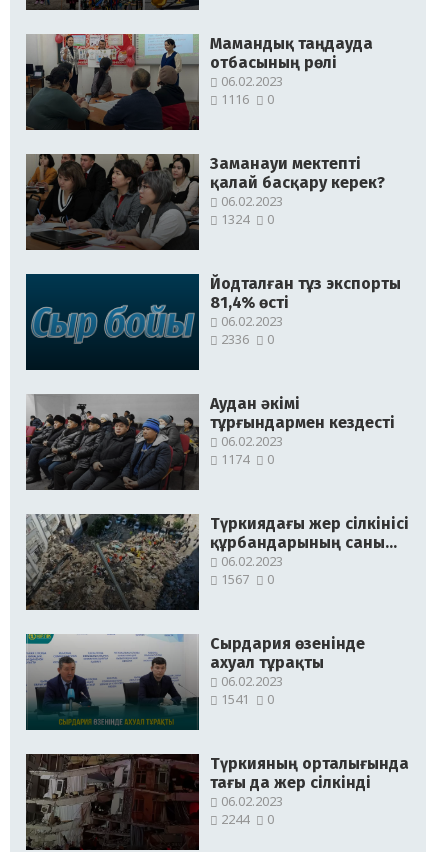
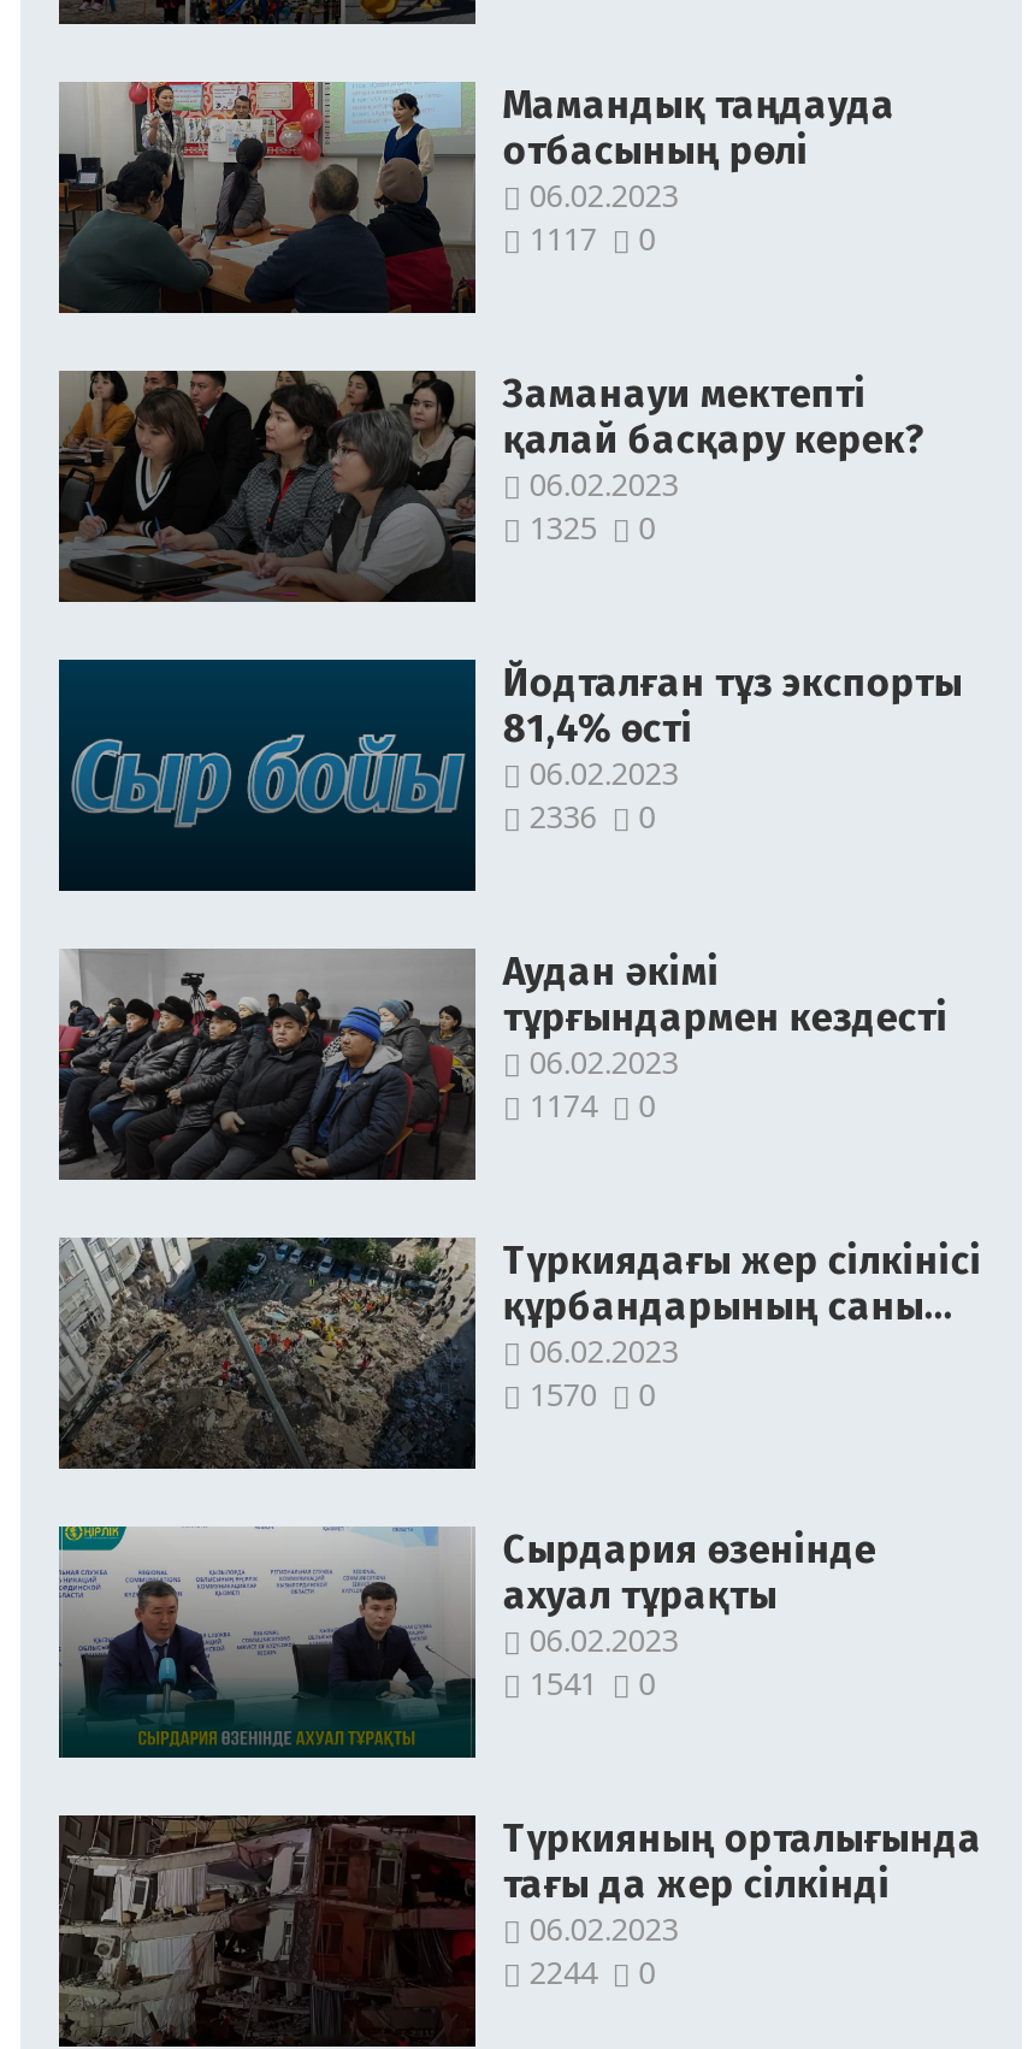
- 1116
+ 1117

- 1324
+ 1325

- 1567
+ 1570
